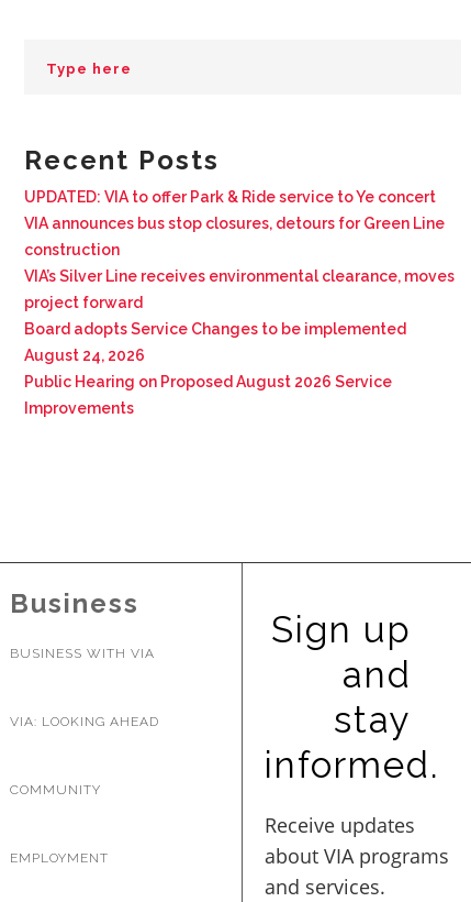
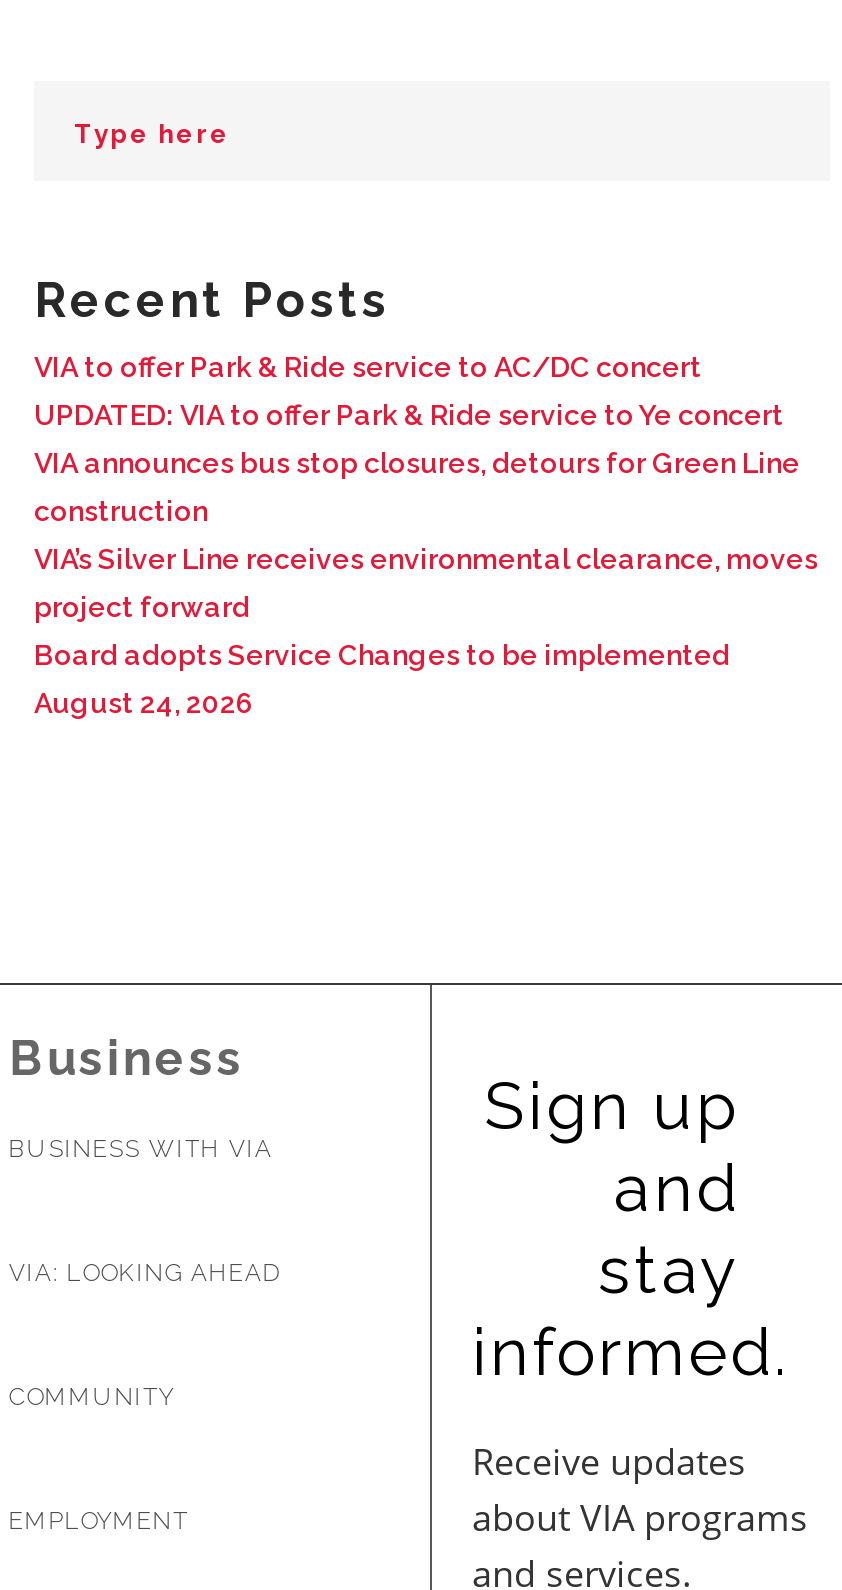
+ VIA to offer Park & Ride service to AC/DC concert

moved down: UPDATED: VIA to offer Park & Ride service to Ye concert | VIA announces bus stop closures, detours for Green Line | construction | VIA’s Silver Line receives environmental clearance, moves | project forward | Board adopts Service Changes to be implemented | August 24, 2026

- Public Hearing on Proposed August 2026 Service
- Improvements
